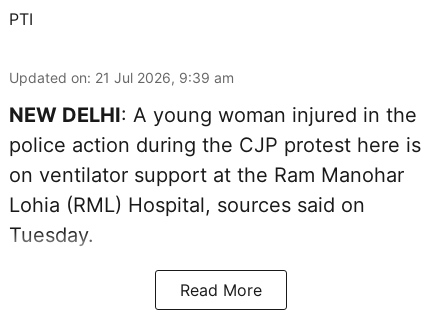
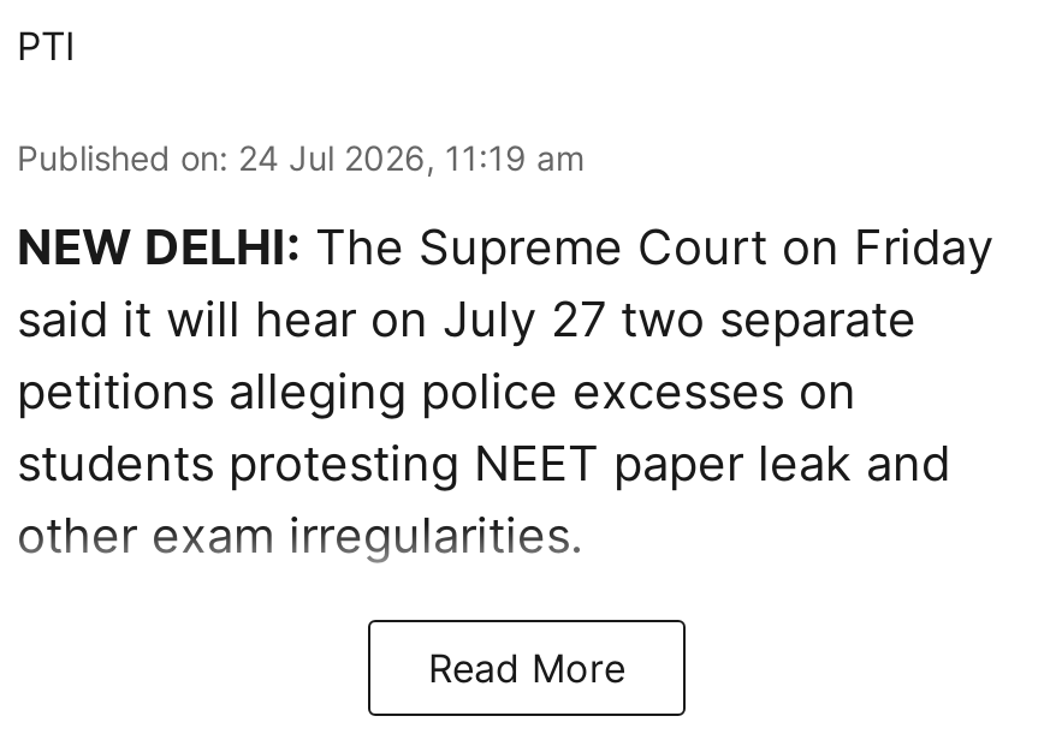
- Updated on: 21 Jul 2026, 9:39 am
+ Published on: 24 Jul 2026, 11:19 am

- NEW DELHI: A young woman injured in the
- police action during the CJP protest here is
- on ventilator support at the Ram Manohar
- Lohia (RML) Hospital, sources said on
- Tuesday.
+ NEW DELHI: The Supreme Court on Friday
+ said it will hear on July 27 two separate
+ petitions alleging police excesses on
+ students protesting NEET paper leak and
+ other exam irregularities.
